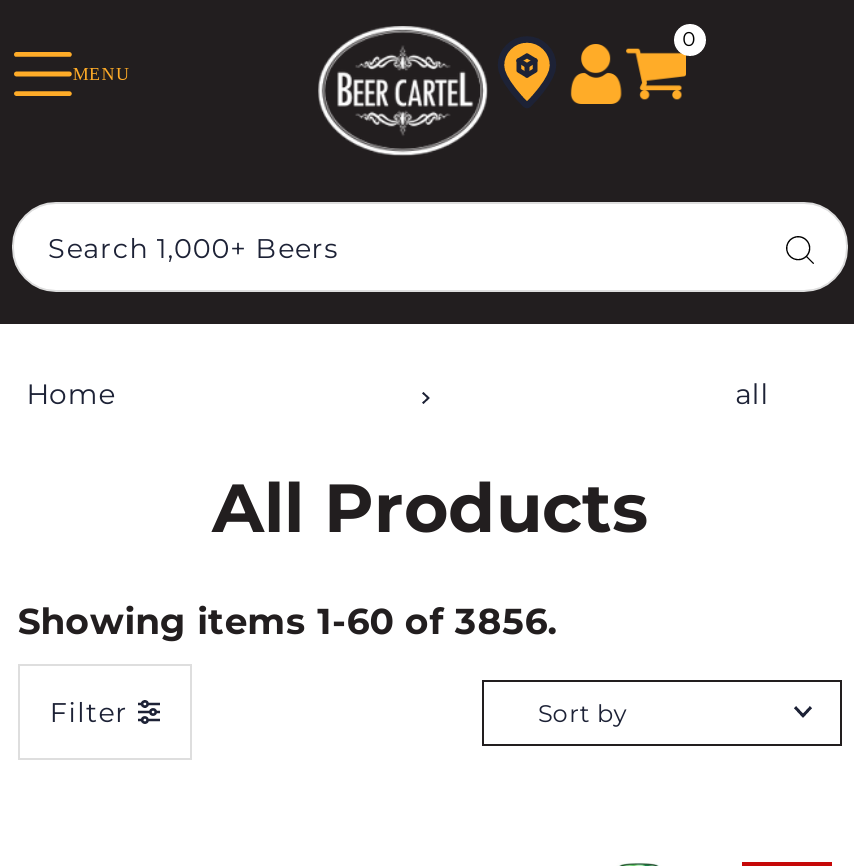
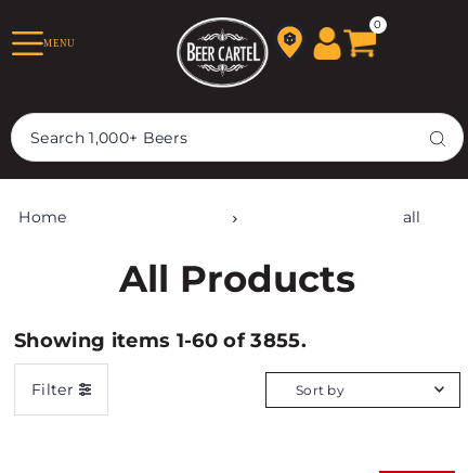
- Showing items 1-60 of 3856.
+ Showing items 1-60 of 3855.
